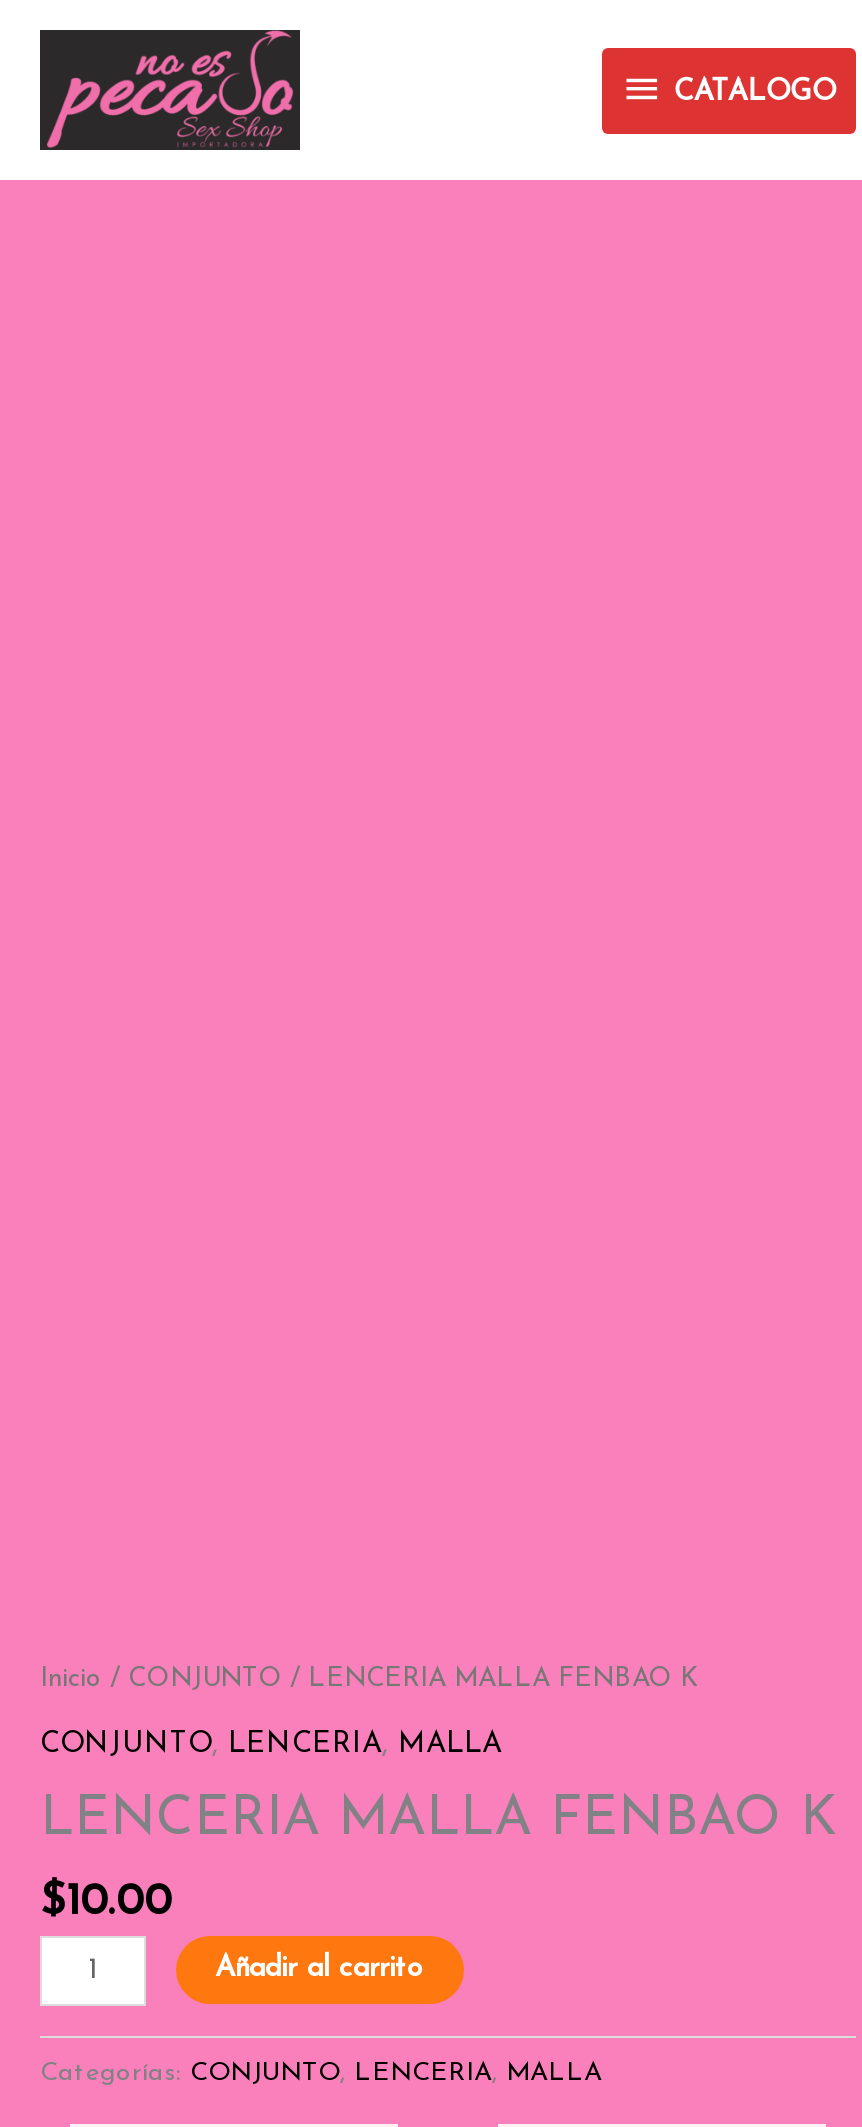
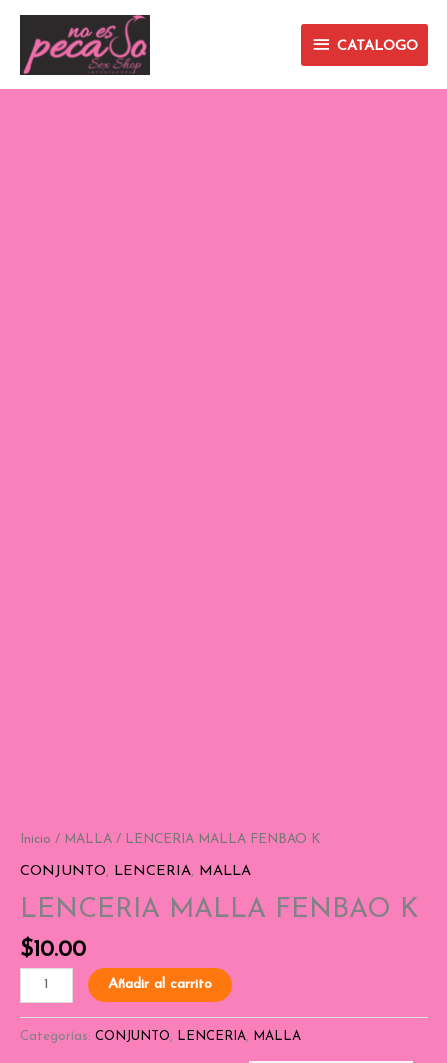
- Inicio / CONJUNTO / LENCERIA MALLA FENBAO K
+ Inicio / MALLA / LENCERIA MALLA FENBAO K
